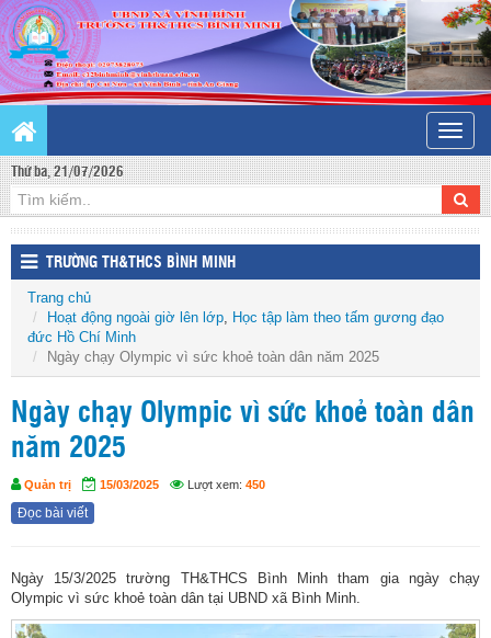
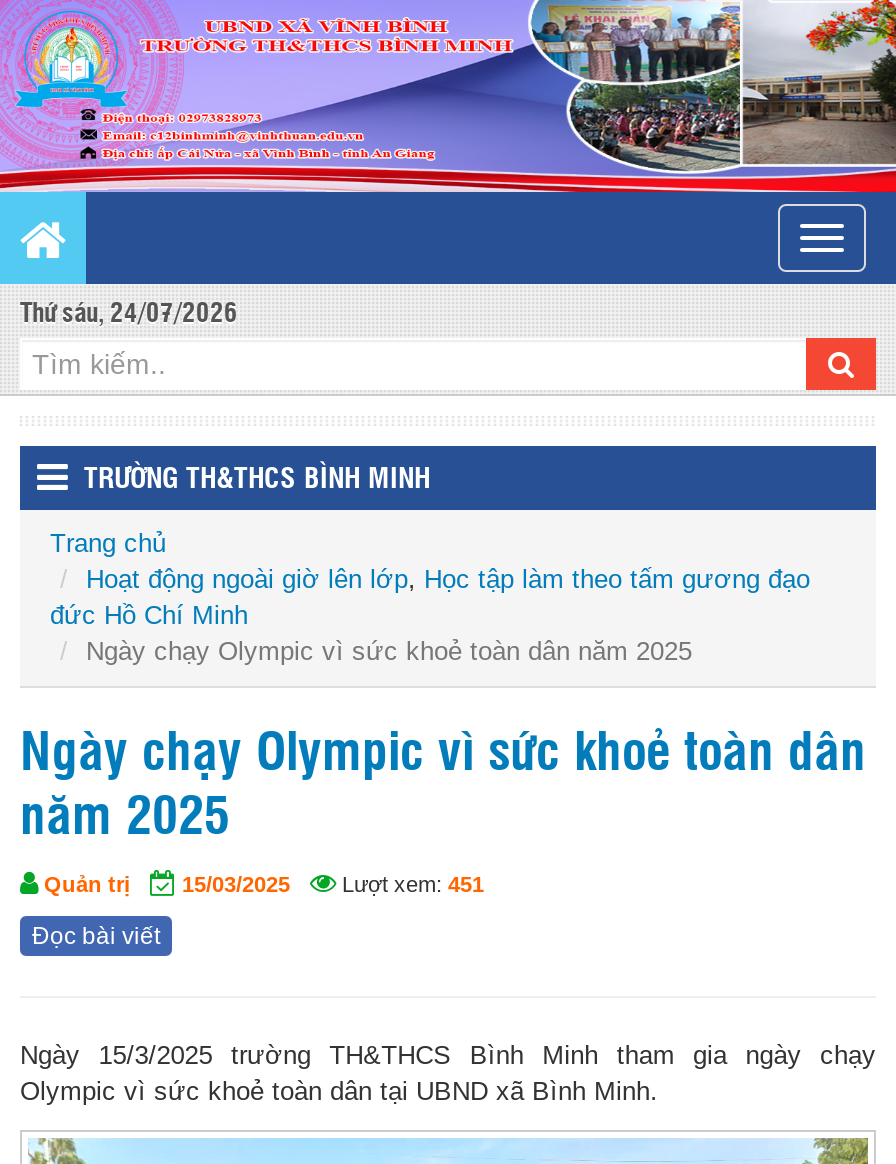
- Thứ ba, 21/07/2026
+ Thứ sáu, 24/07/2026

- 15/03/2025 Lượt xem: 450
+ 15/03/2025 Lượt xem: 451
